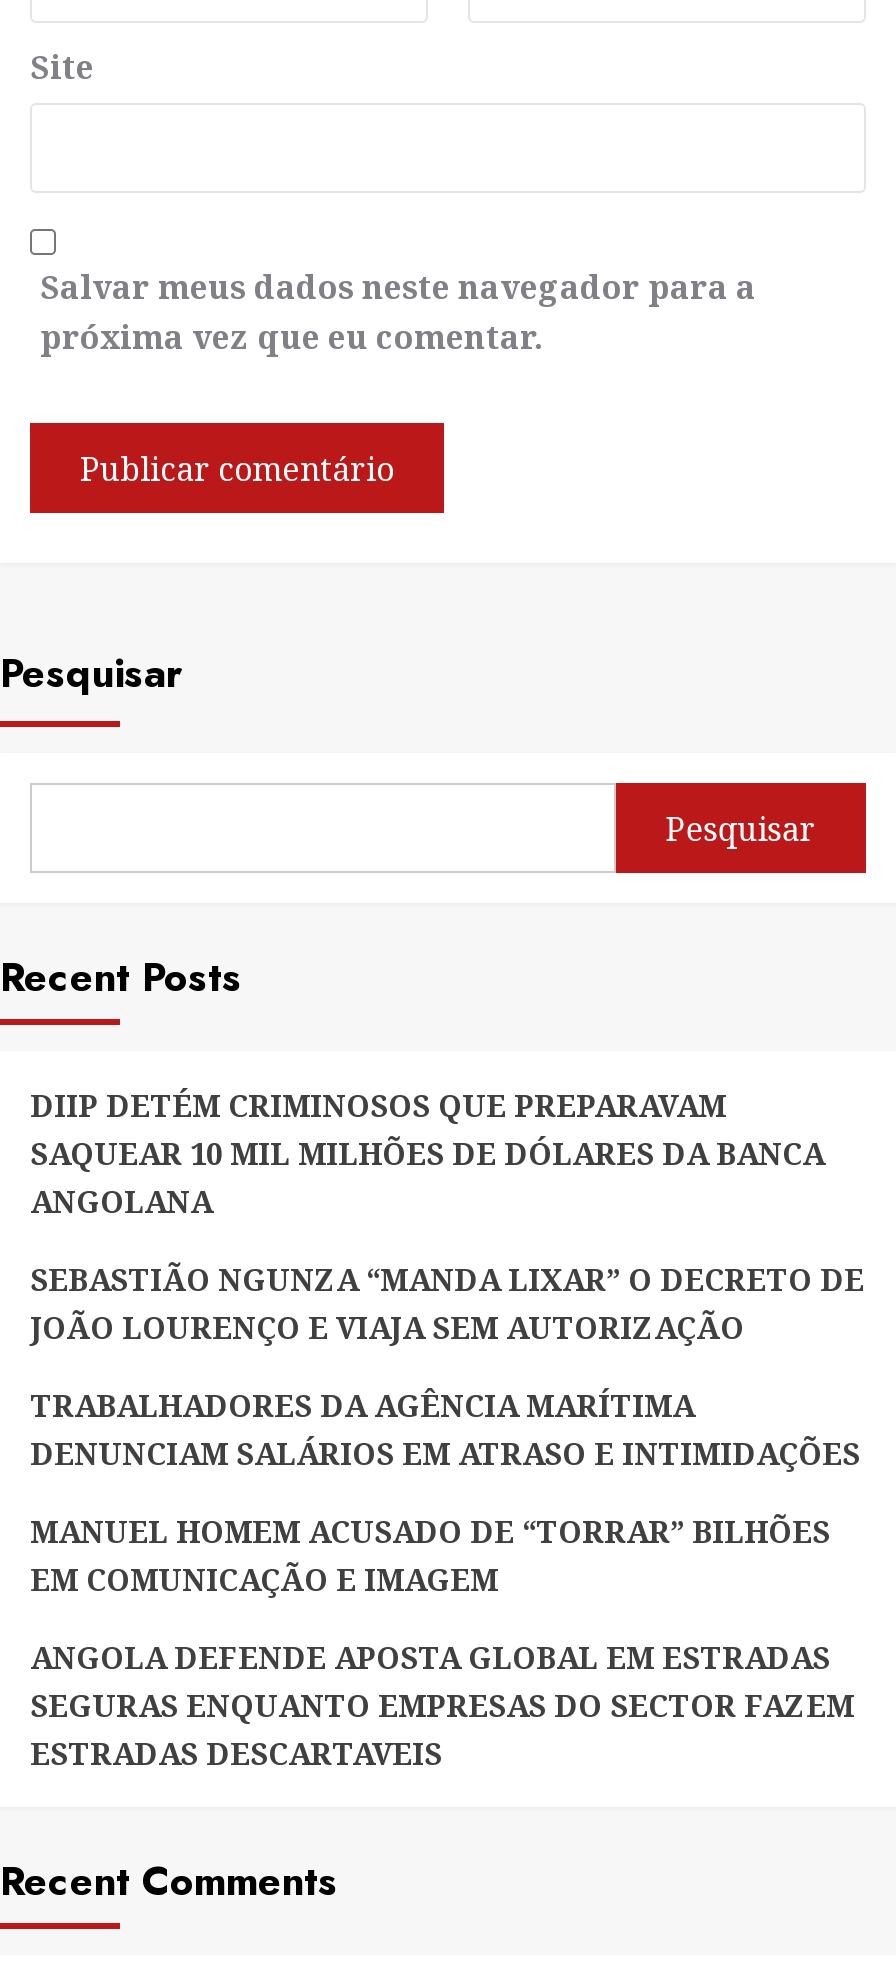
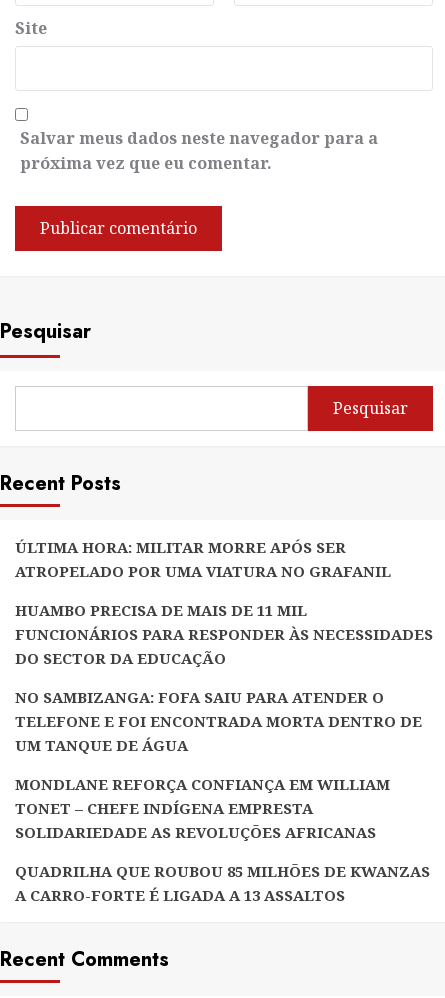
- DIIP DETÉM CRIMINOSOS QUE PREPARAVAM
- SAQUEAR 10 MIL MILHÕES DE DÓLARES DA BANCA
- ANGOLANA
+ ÚLTIMA HORA: MILITAR MORRE APÓS SER
+ ATROPELADO POR UMA VIATURA NO GRAFANIL

- SEBASTIÃO NGUNZA “MANDA LIXAR” O DECRETO DE
- JOÃO LOURENÇO E VIAJA SEM AUTORIZAÇÃO
+ HUAMBO PRECISA DE MAIS DE 11 MIL
+ FUNCIONÁRIOS PARA RESPONDER ÀS NECESSIDADES
+ DO SECTOR DA EDUCAÇÃO

- TRABALHADORES DA AGÊNCIA MARÍTIMA
- DENUNCIAM SALÁRIOS EM ATRASO E INTIMIDAÇÕES
+ NO SAMBIZANGA: FOFA SAIU PARA ATENDER O
+ TELEFONE E FOI ENCONTRADA MORTA DENTRO DE
+ UM TANQUE DE ÁGUA

- MANUEL HOMEM ACUSADO DE “TORRAR” BILHÕES
- EM COMUNICAÇÃO E IMAGEM
+ MONDLANE REFORÇA CONFIANÇA EM WILLIAM
+ TONET – CHEFE INDÍGENA EMPRESTA
+ SOLIDARIEDADE AS REVOLUÇÕES AFRICANAS

- ANGOLA DEFENDE APOSTA GLOBAL EM ESTRADAS
- SEGURAS ENQUANTO EMPRESAS DO SECTOR FAZEM
- ESTRADAS DESCARTAVEIS
+ QUADRILHA QUE ROUBOU 85 MILHÕES DE KWANZAS
+ A CARRO-FORTE É LIGADA A 13 ASSALTOS
